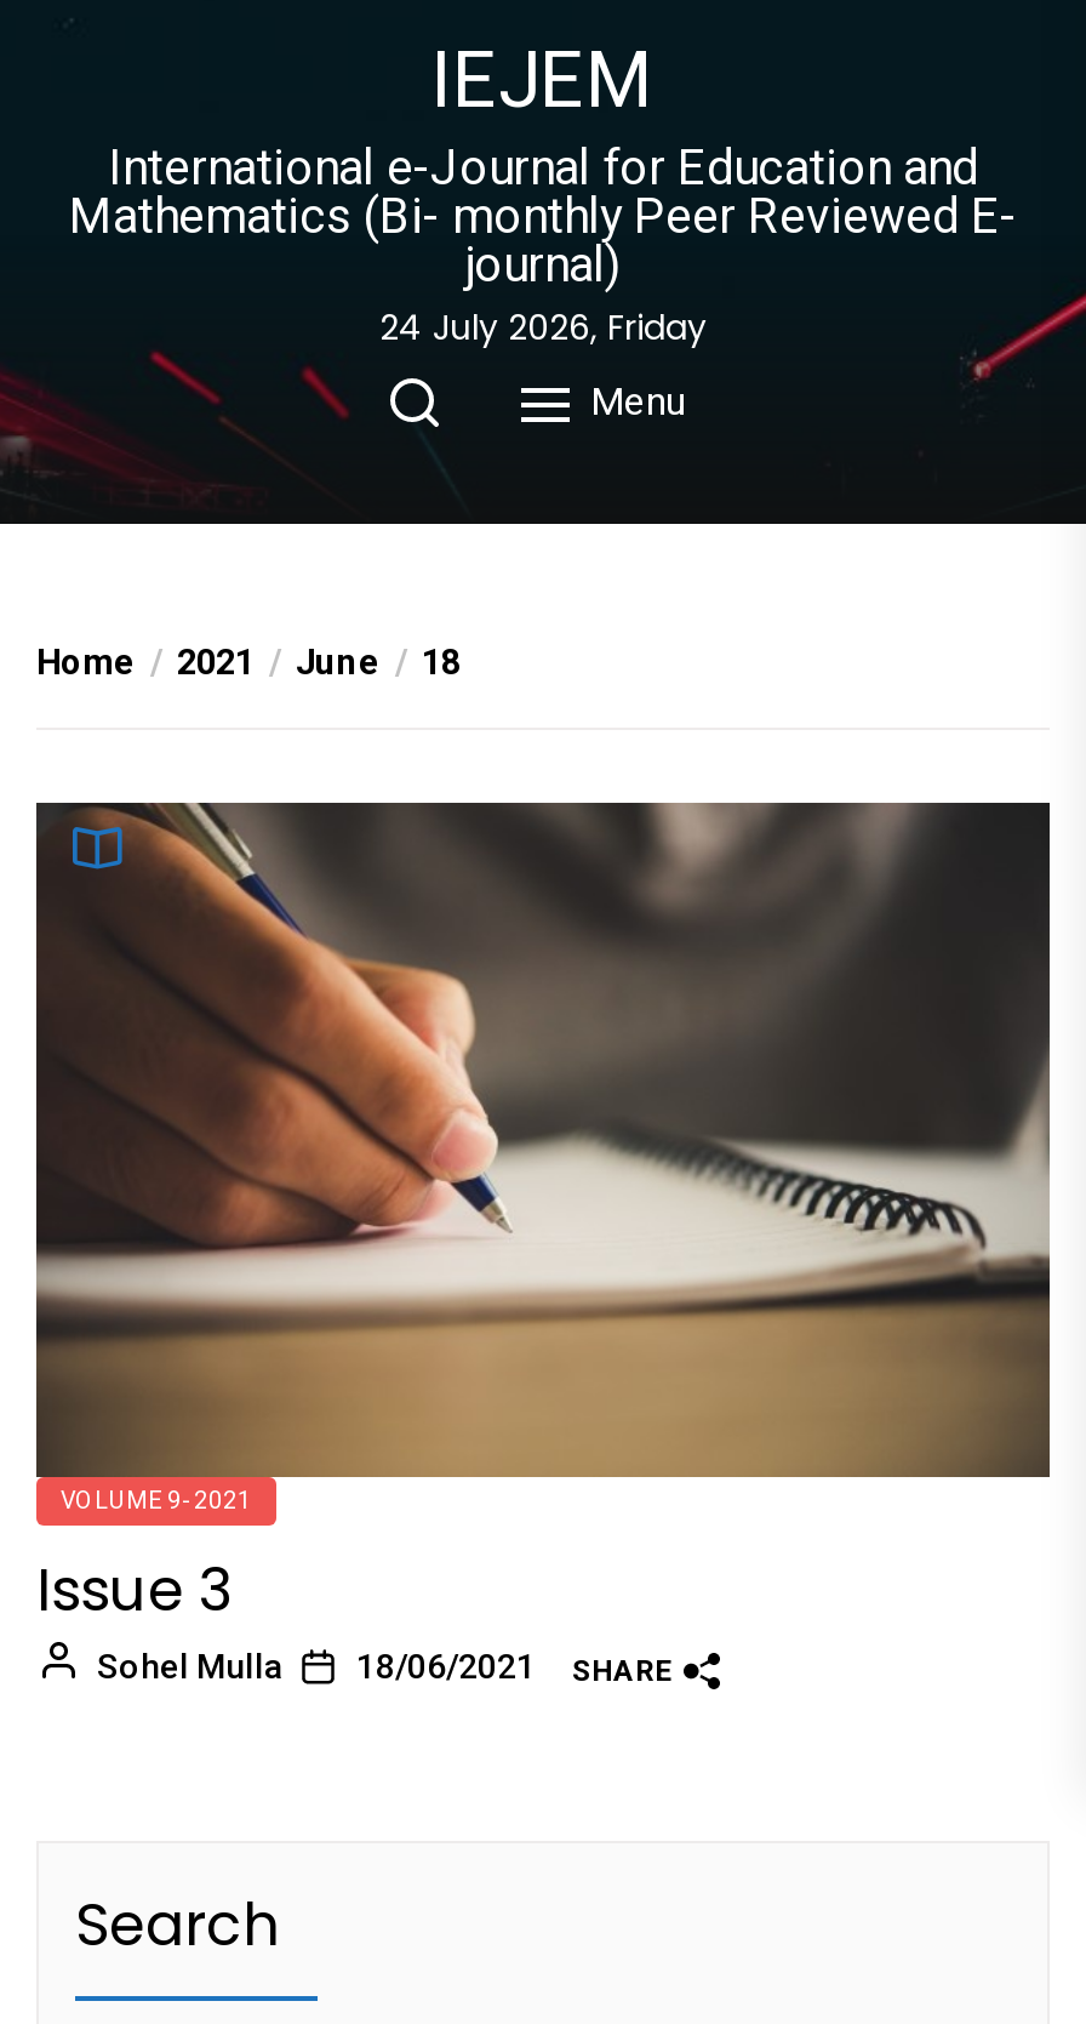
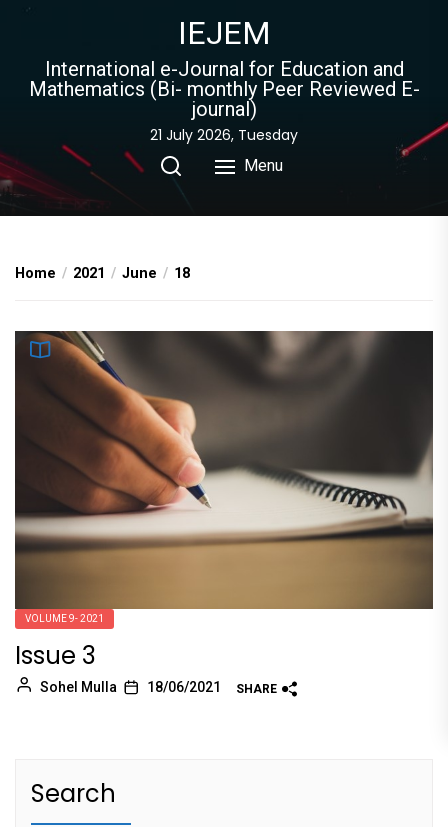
- 24 July 2026, Friday
+ 21 July 2026, Tuesday
